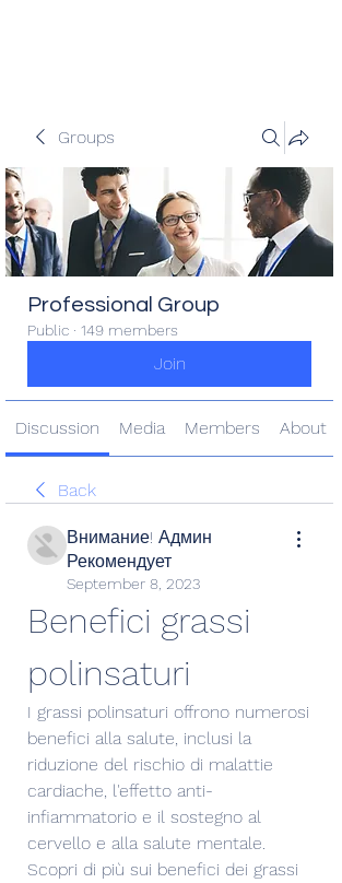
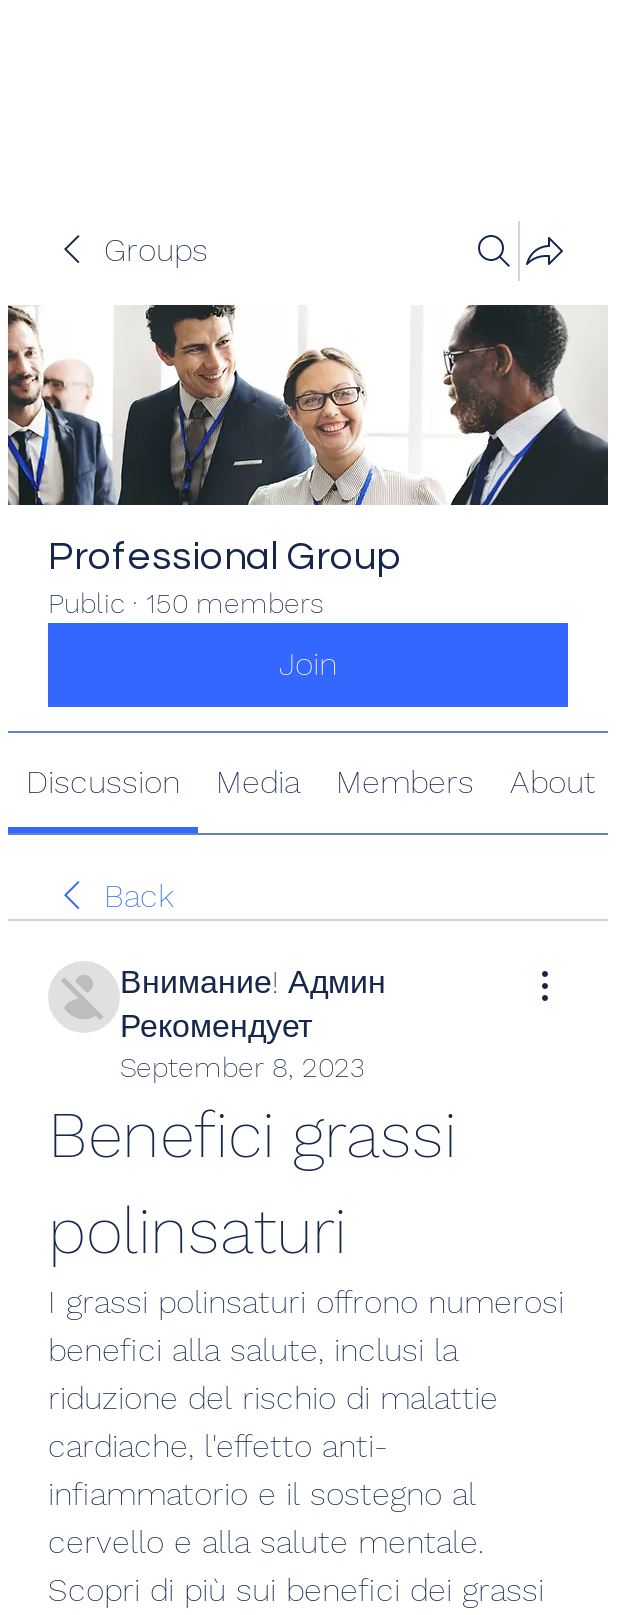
- Public · 149 members
+ Public · 150 members
